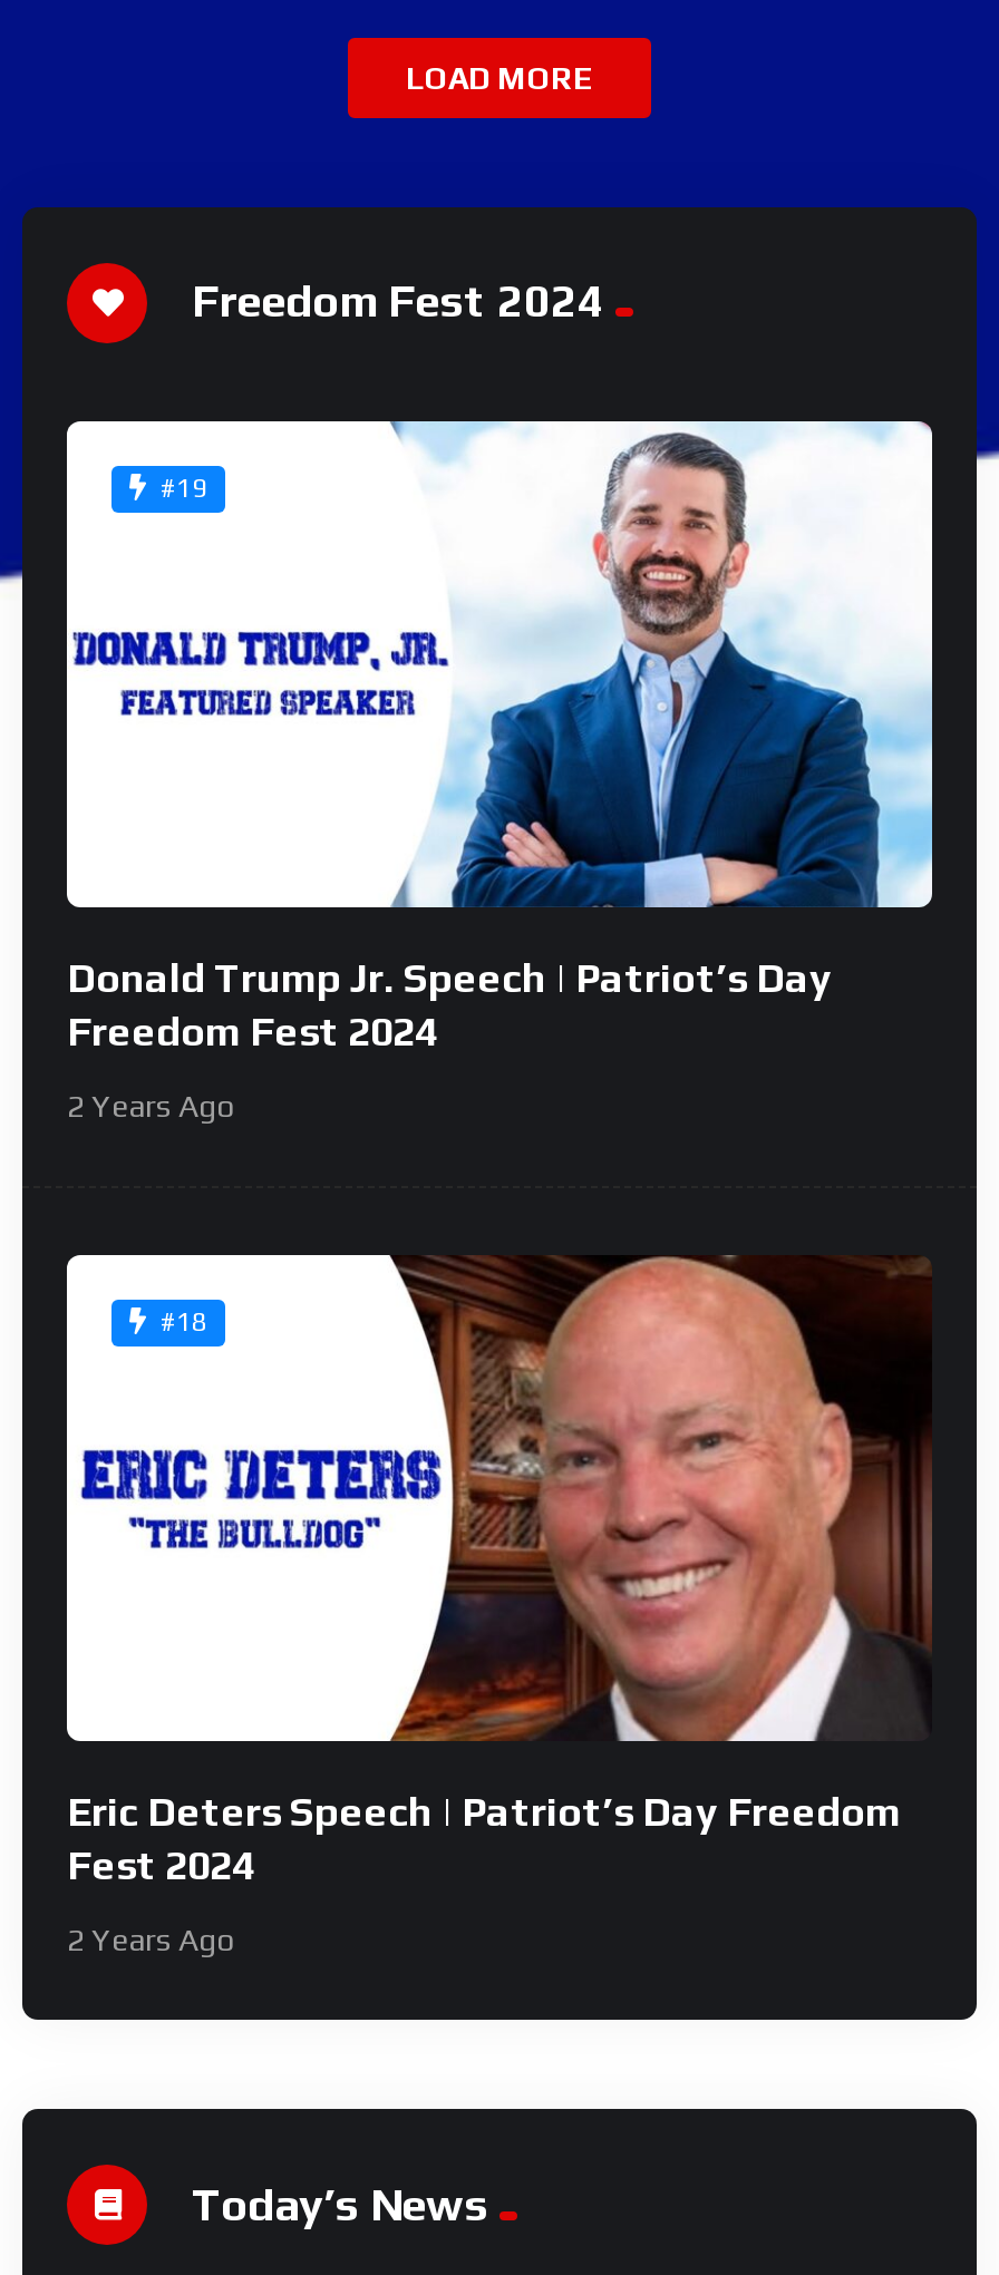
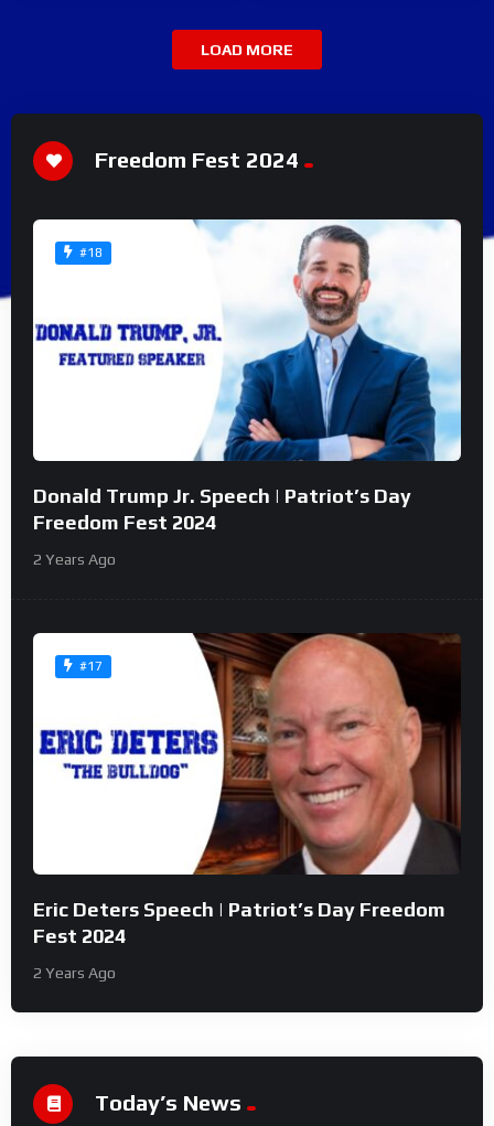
- #19
+ #18

- #18
+ #17
